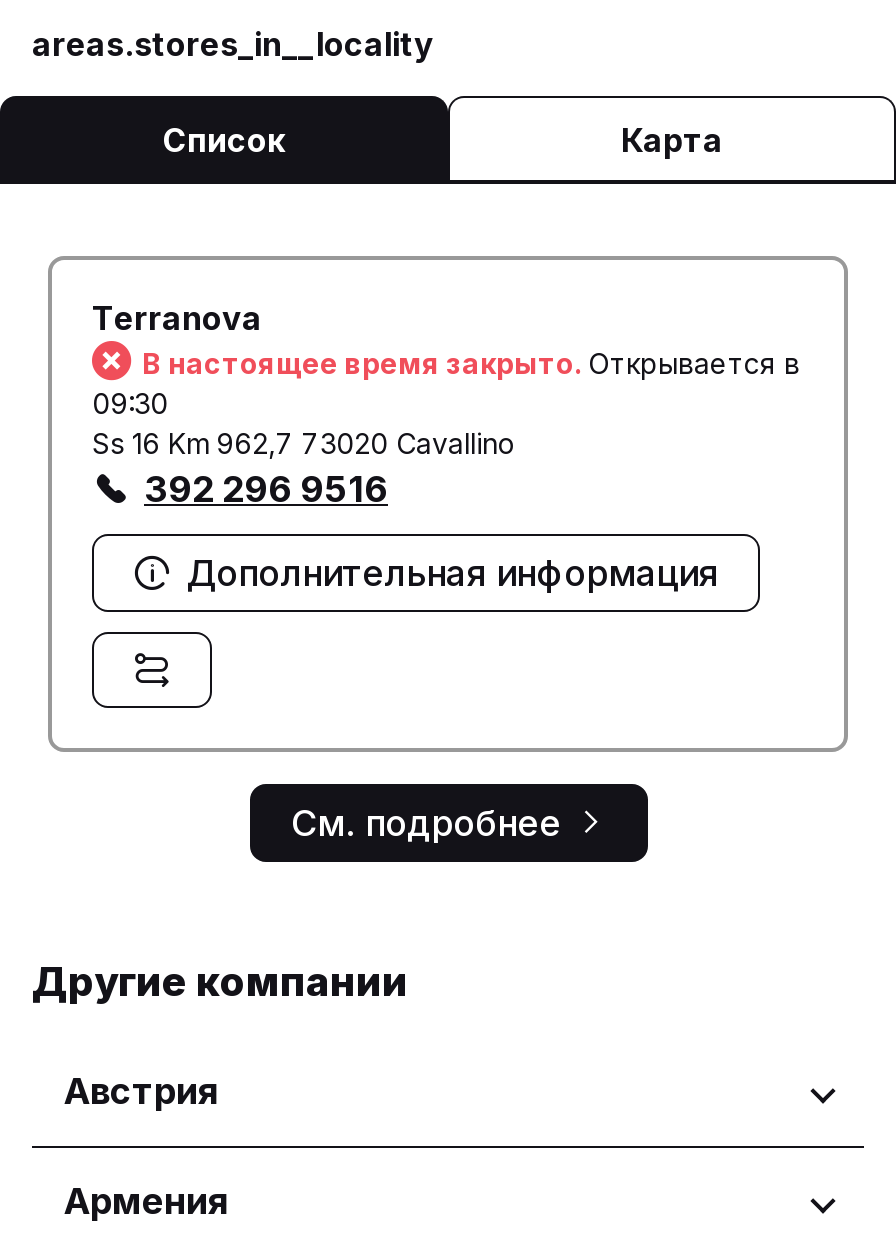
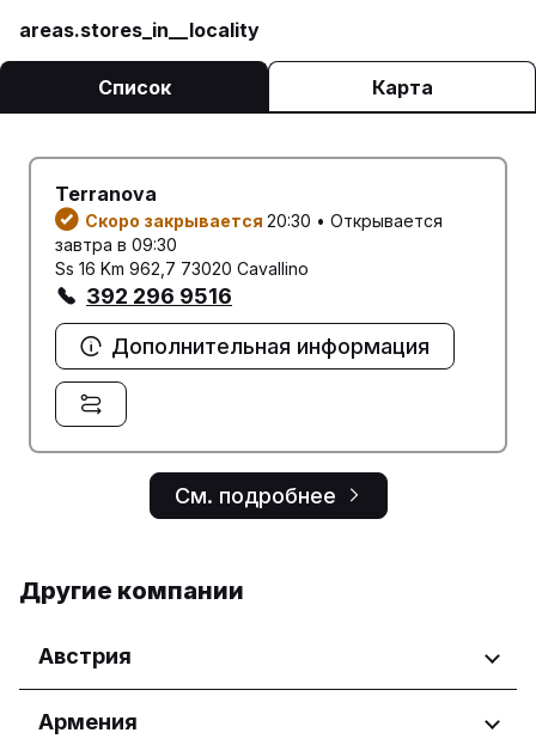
- В настоящее время закрыто. Открывается в
- 09:30
+ Скоро закрывается 20:30 • Открывается
+ завтра в 09:30
